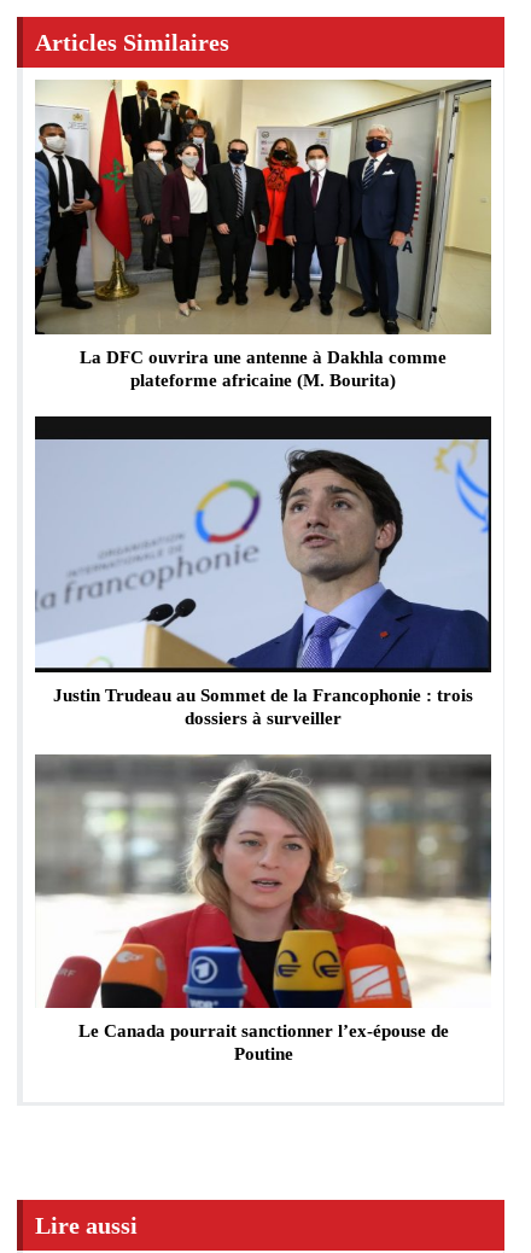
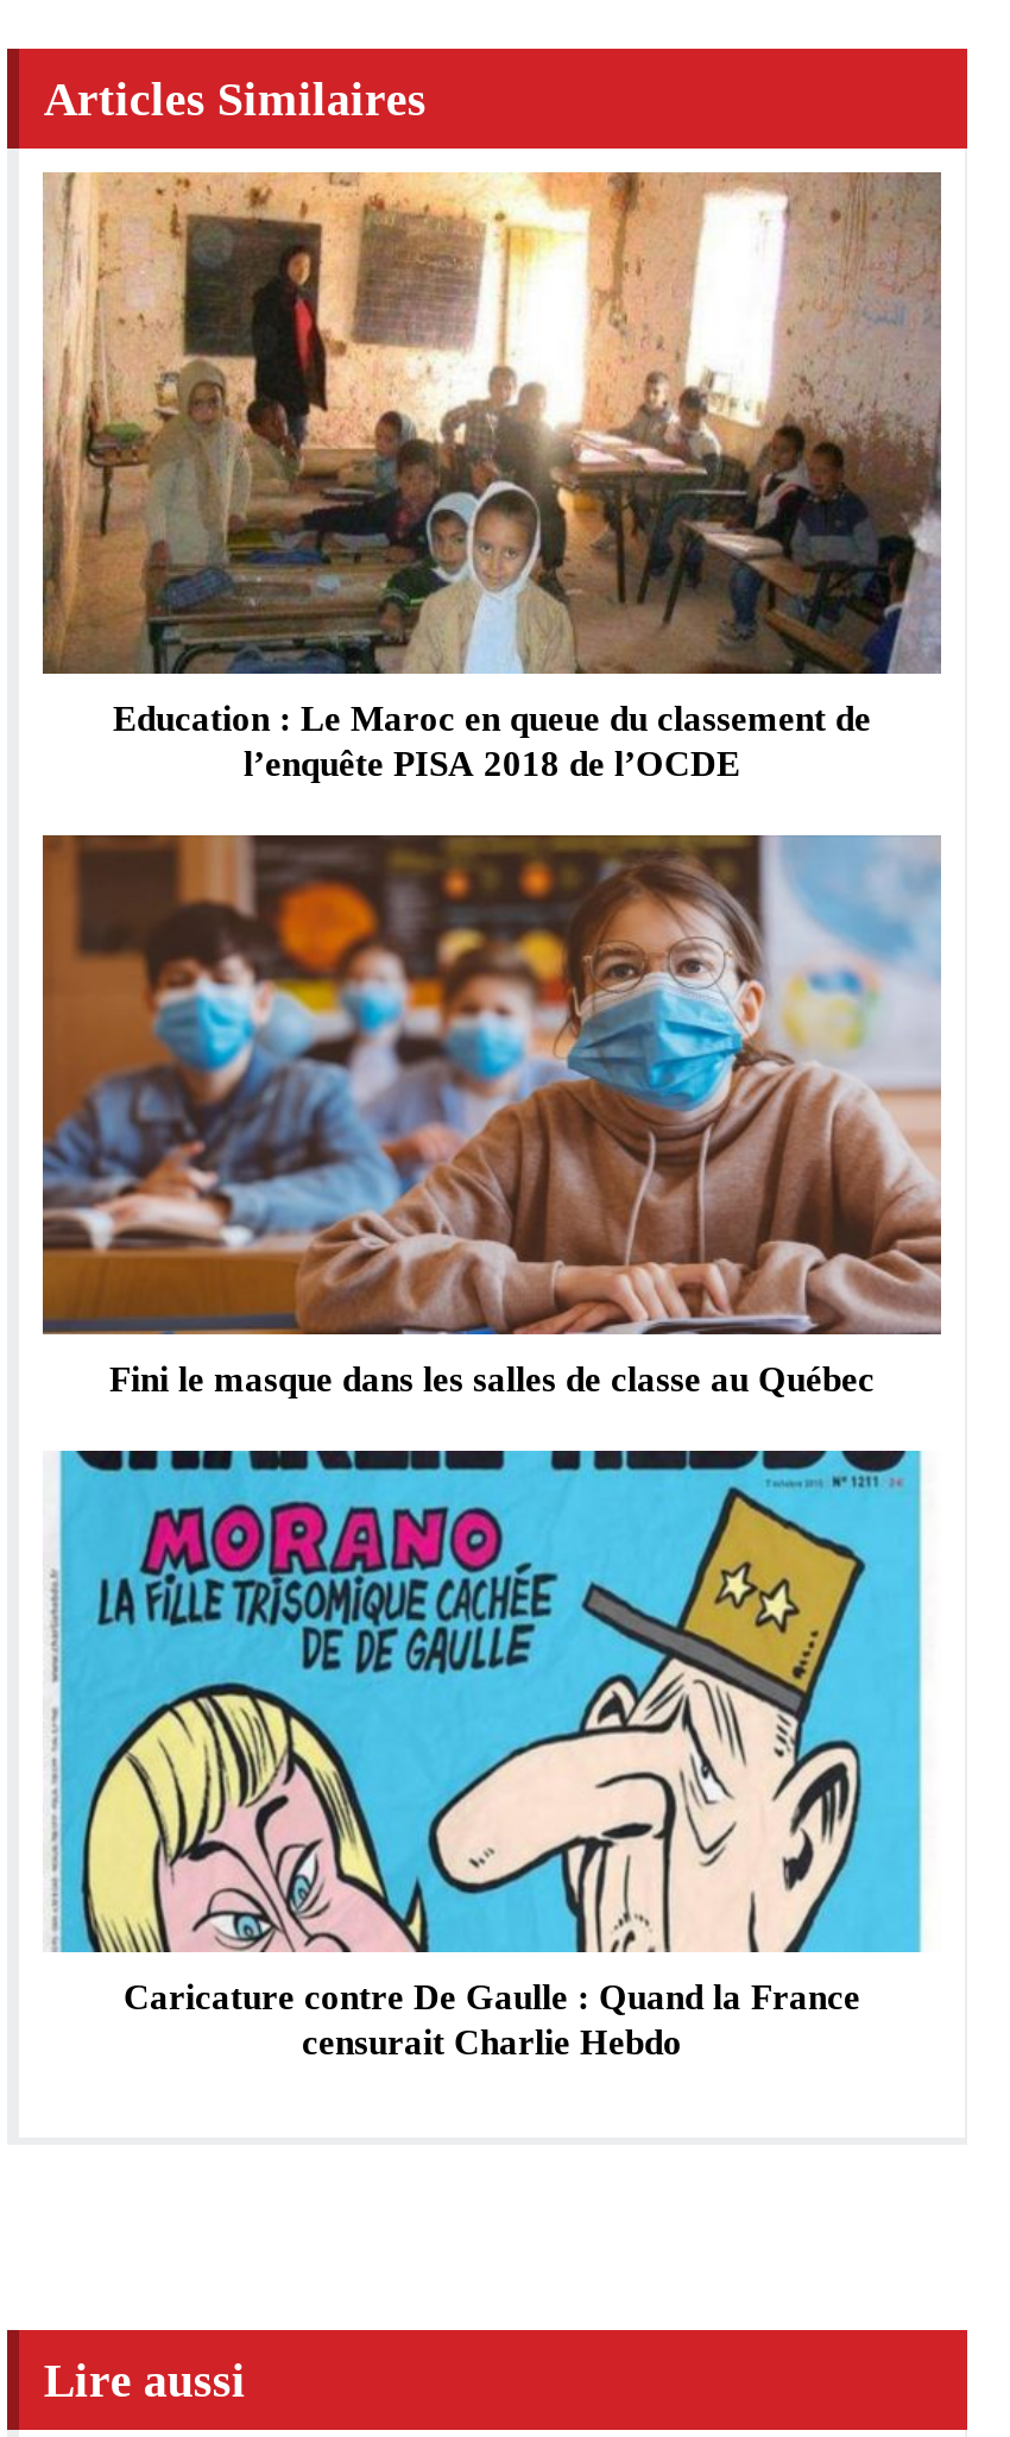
- [image]
- La DFC ouvrira une antenne à Dakhla comme
- plateforme africaine (M. Bourita)
+ [image]
+ Education : Le Maroc en queue du classement de
+ l’enquête PISA 2018 de l’OCDE

- [image]
- Justin Trudeau au Sommet de la Francophonie : trois
- dossiers à surveiller
+ [image]
+ Fini le masque dans les salles de classe au Québec

- [image]
- Le Canada pourrait sanctionner l’ex-épouse de
- Poutine
+ [image]
+ Caricature contre De Gaulle : Quand la France
+ censurait Charlie Hebdo
